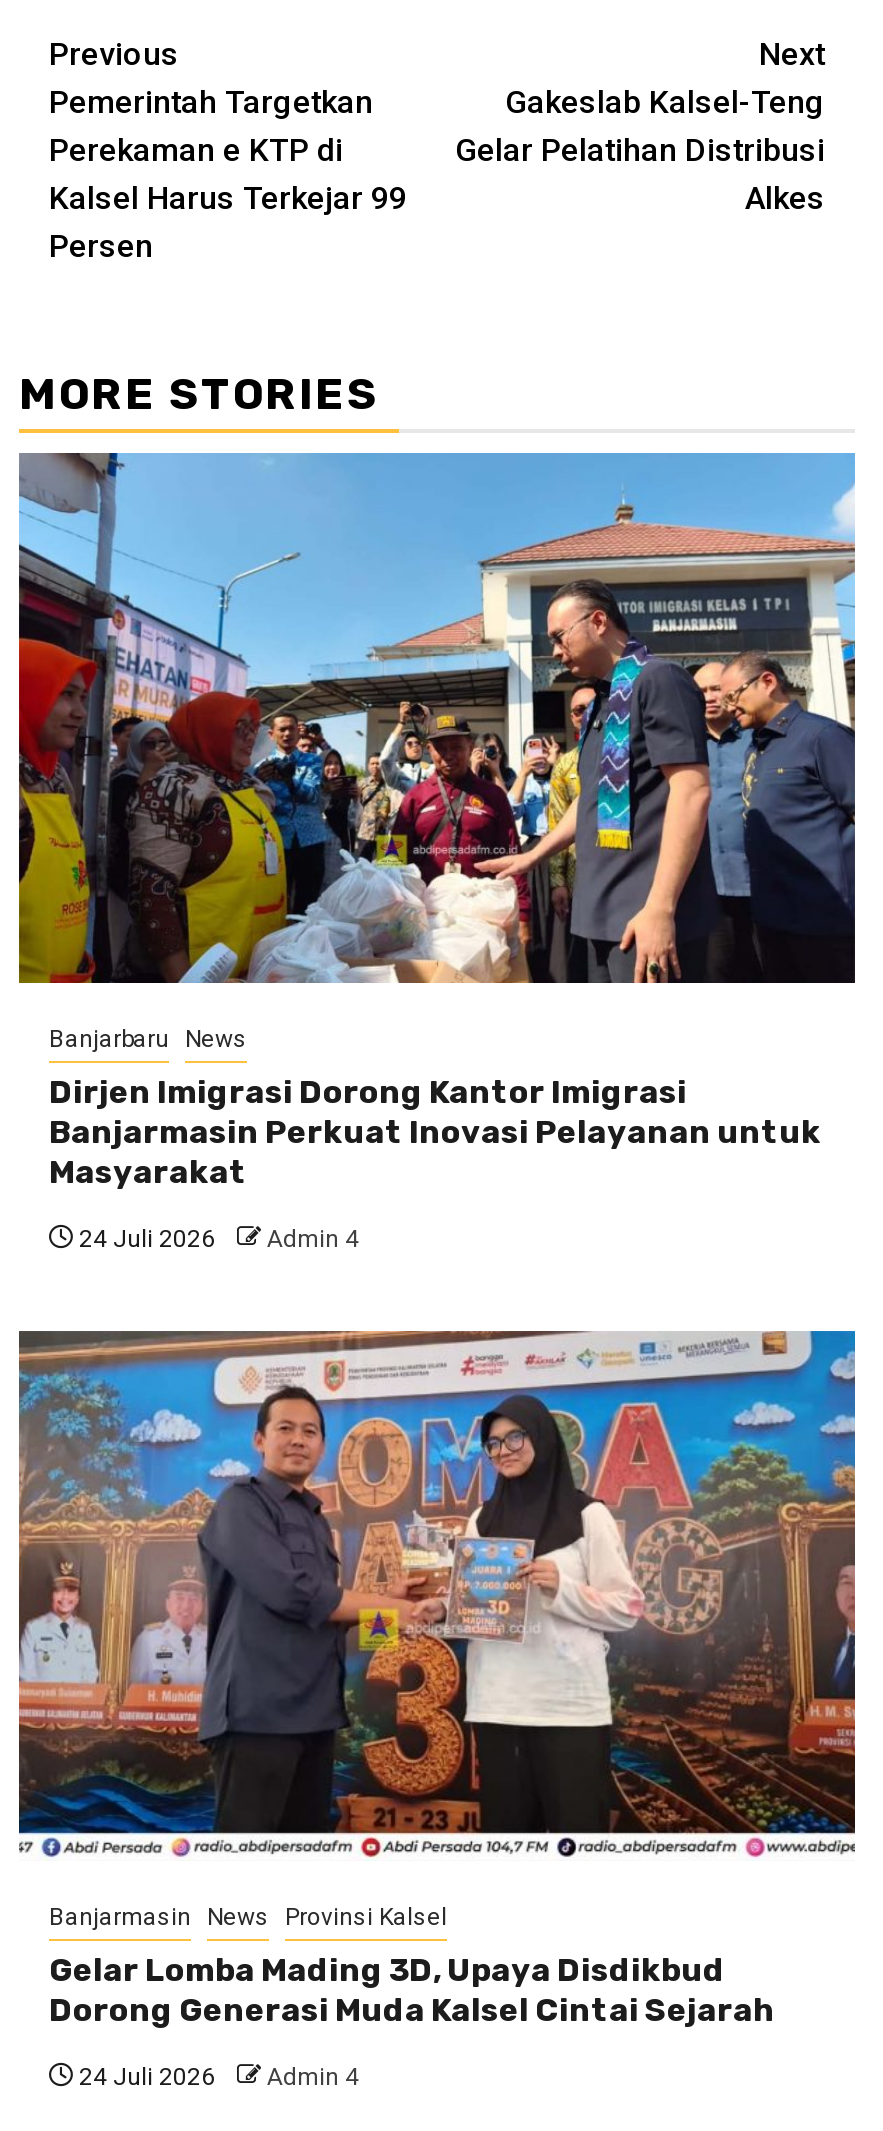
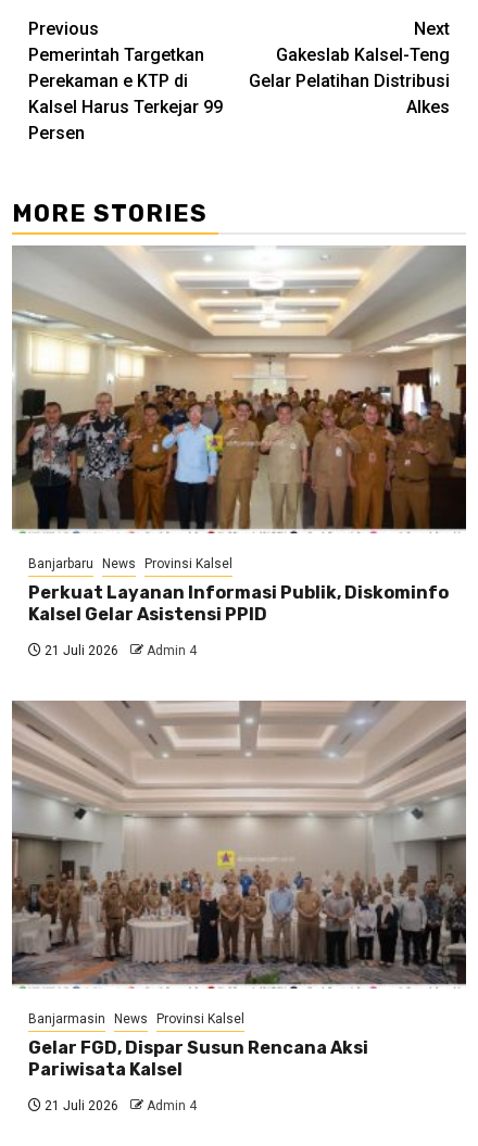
- [image]
- Banjarbaru News
+ [image]
+ Banjarbaru News Provinsi Kalsel

- Dirjen Imigrasi Dorong Kantor Imigrasi
- Banjarmasin Perkuat Inovasi Pelayanan untuk
- Masyarakat
+ Perkuat Layanan Informasi Publik, Diskominfo
+ Kalsel Gelar Asistensi PPID

- 24 Juli 2026 Admin 4
+ 21 Juli 2026 Admin 4

- [image]
+ [image]

- Gelar Lomba Mading 3D, Upaya Disdikbud
- Dorong Generasi Muda Kalsel Cintai Sejarah
+ Gelar FGD, Dispar Susun Rencana Aksi
+ Pariwisata Kalsel

- 24 Juli 2026 Admin 4
+ 21 Juli 2026 Admin 4
